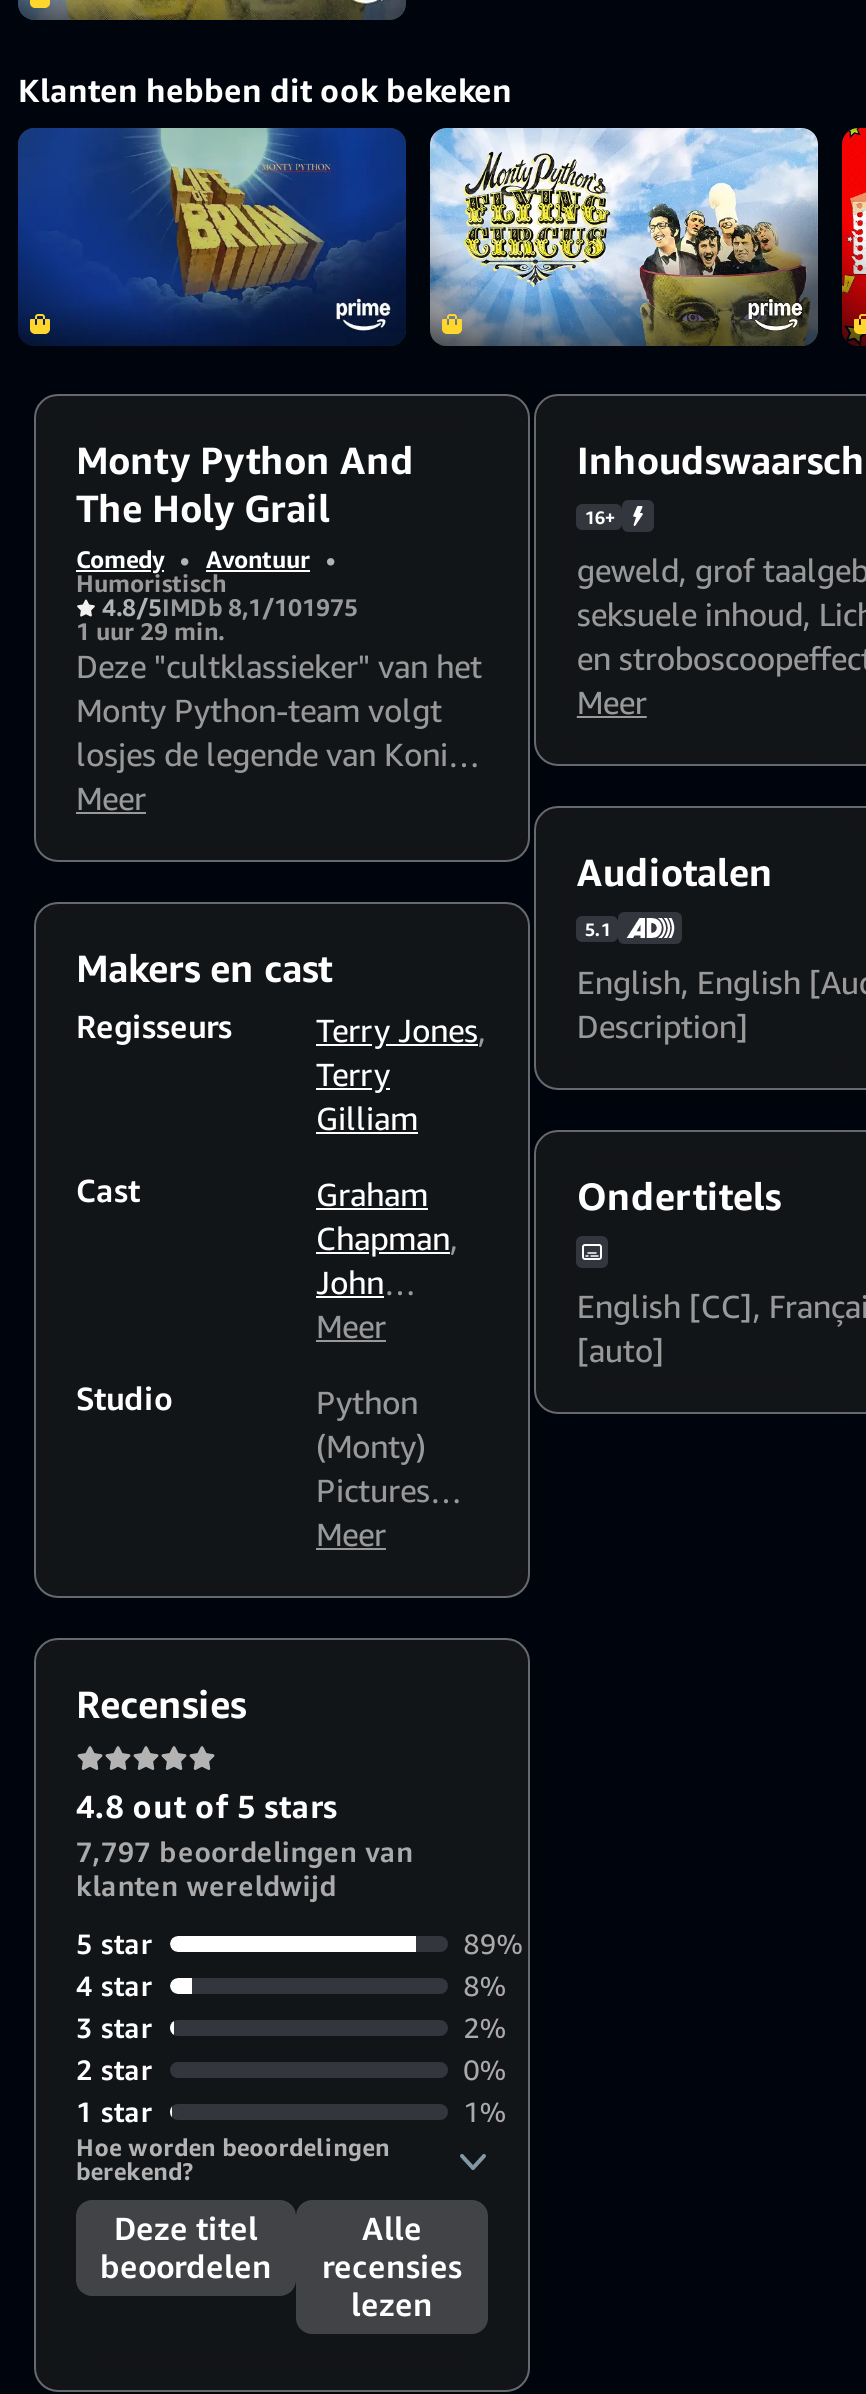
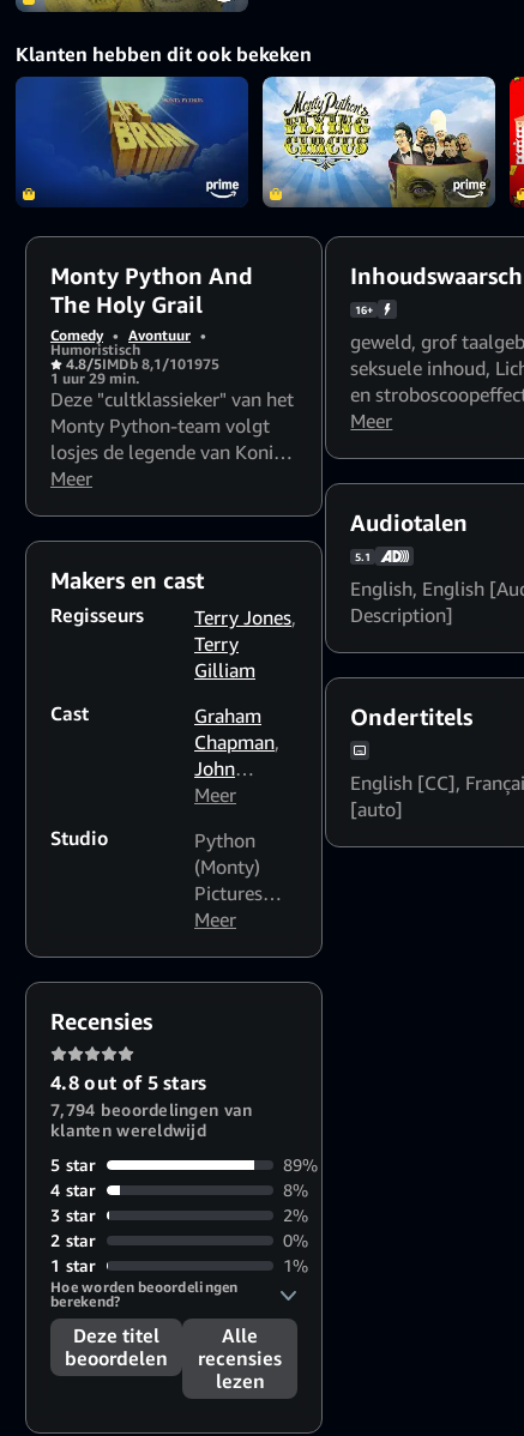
- 7,797 beoordelingen van
+ 7,794 beoordelingen van
